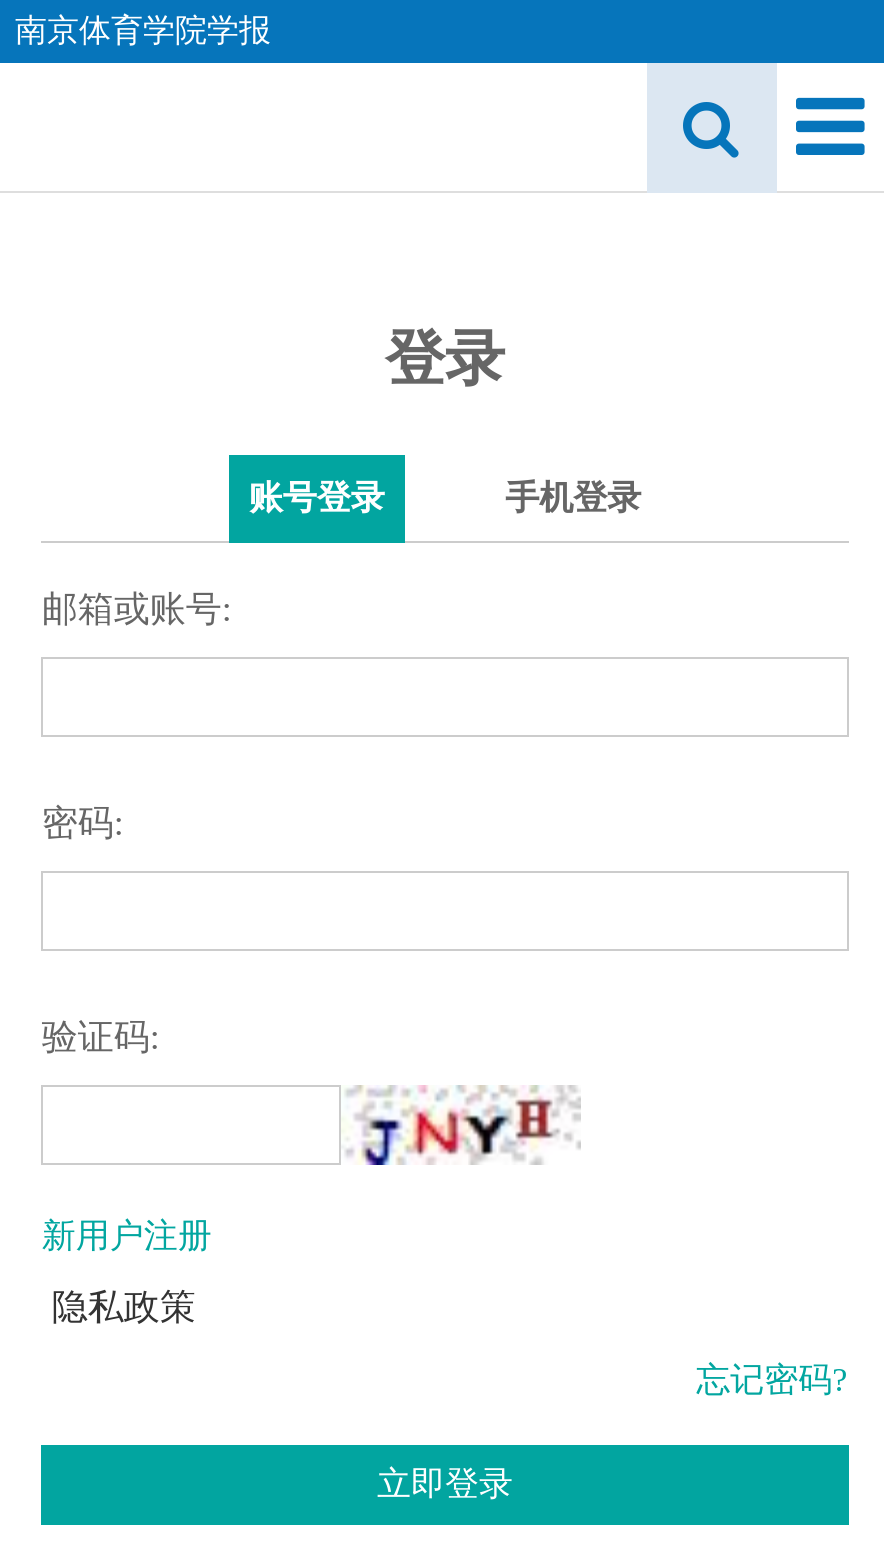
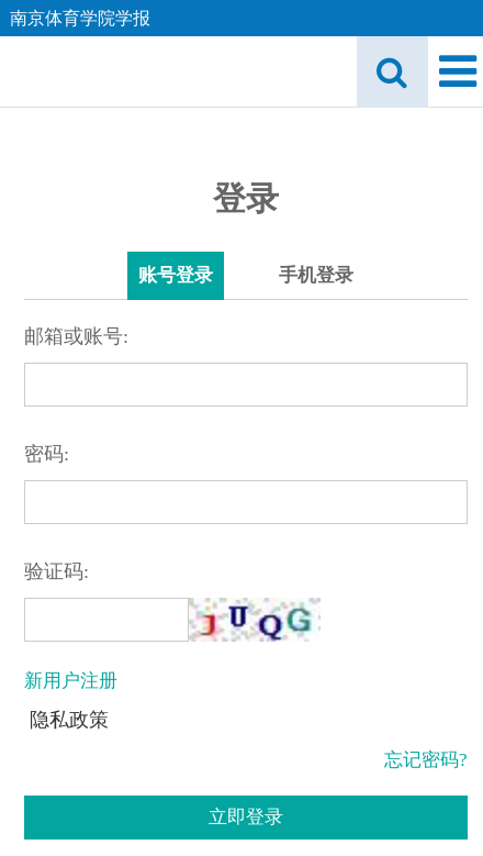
- [image]
+ [image]
